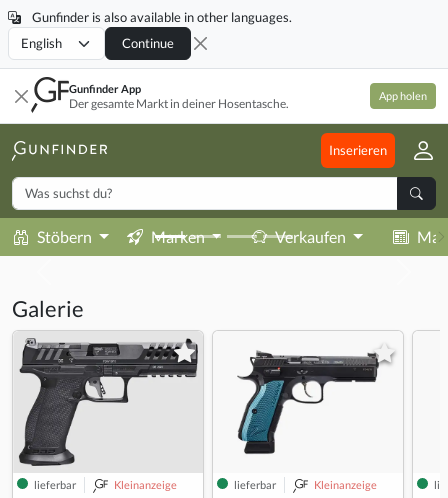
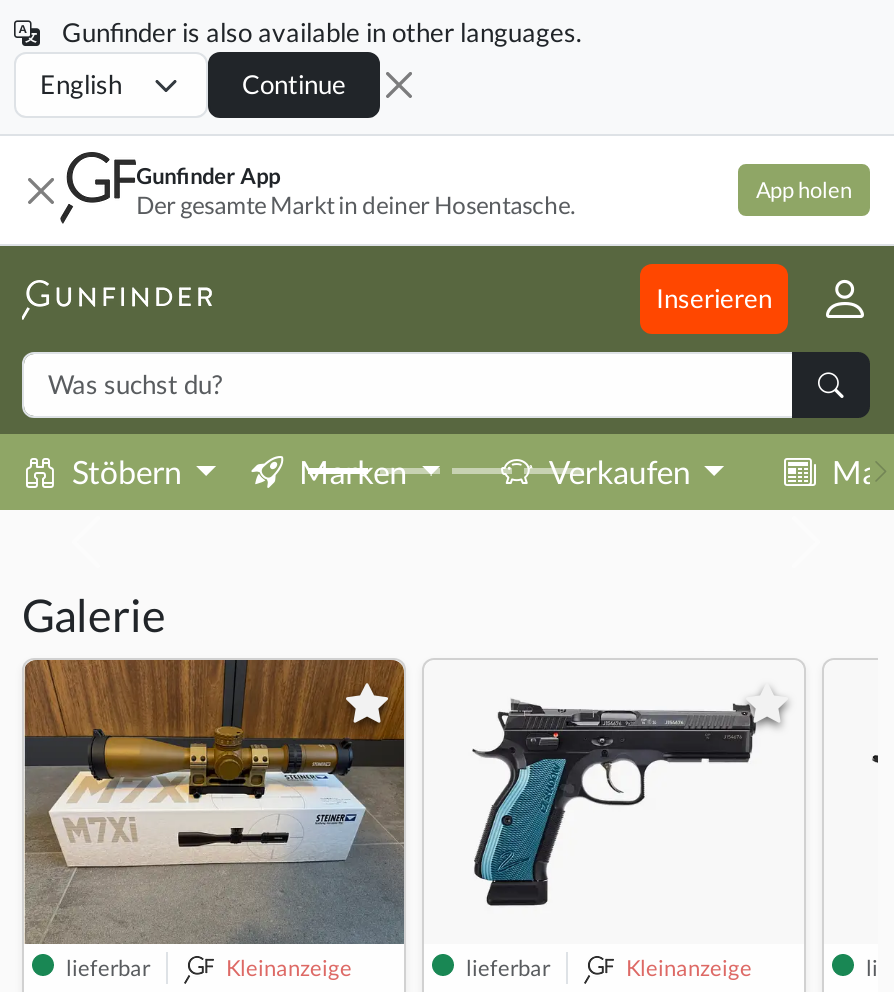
- [image]
+ [image]
